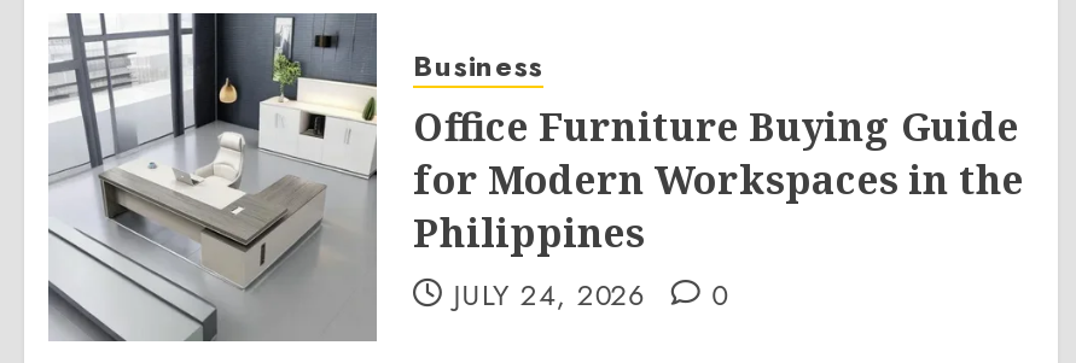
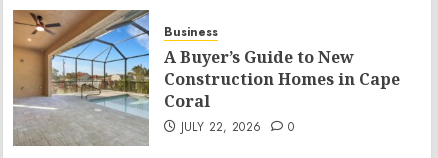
- [image]
- Office Furniture Buying Guide
- for Modern Workspaces in the
- Philippines
- JULY 24, 2026
+ [image]
+ A Buyer’s Guide to New
+ Construction Homes in Cape
+ Coral
+ JULY 22, 2026
